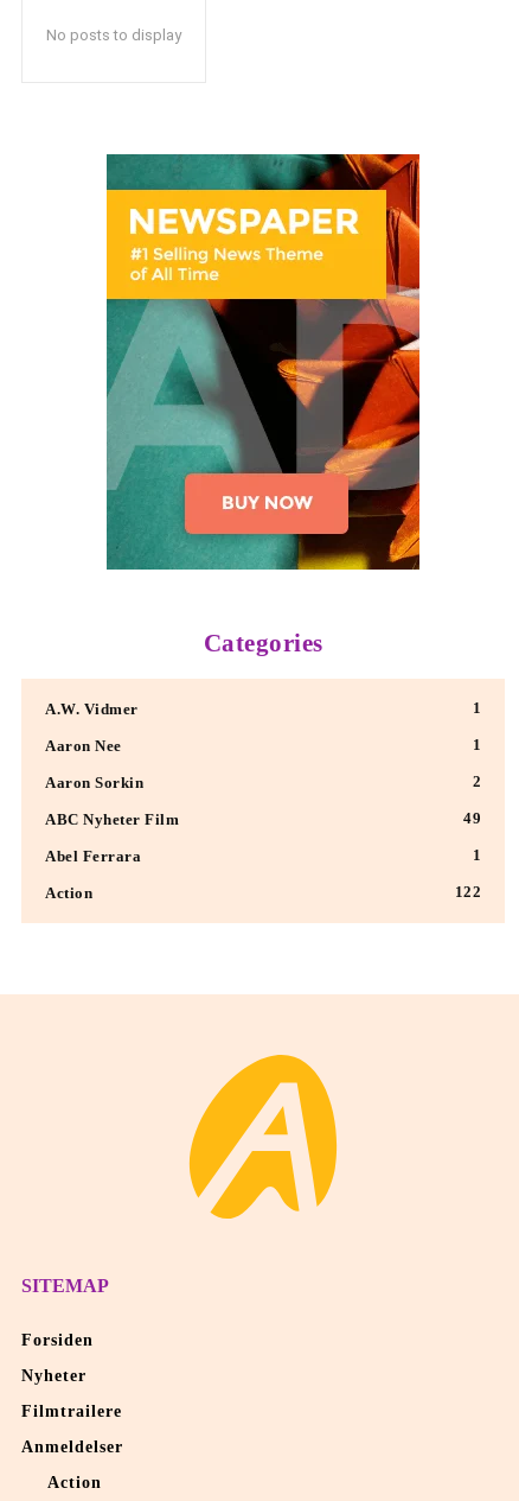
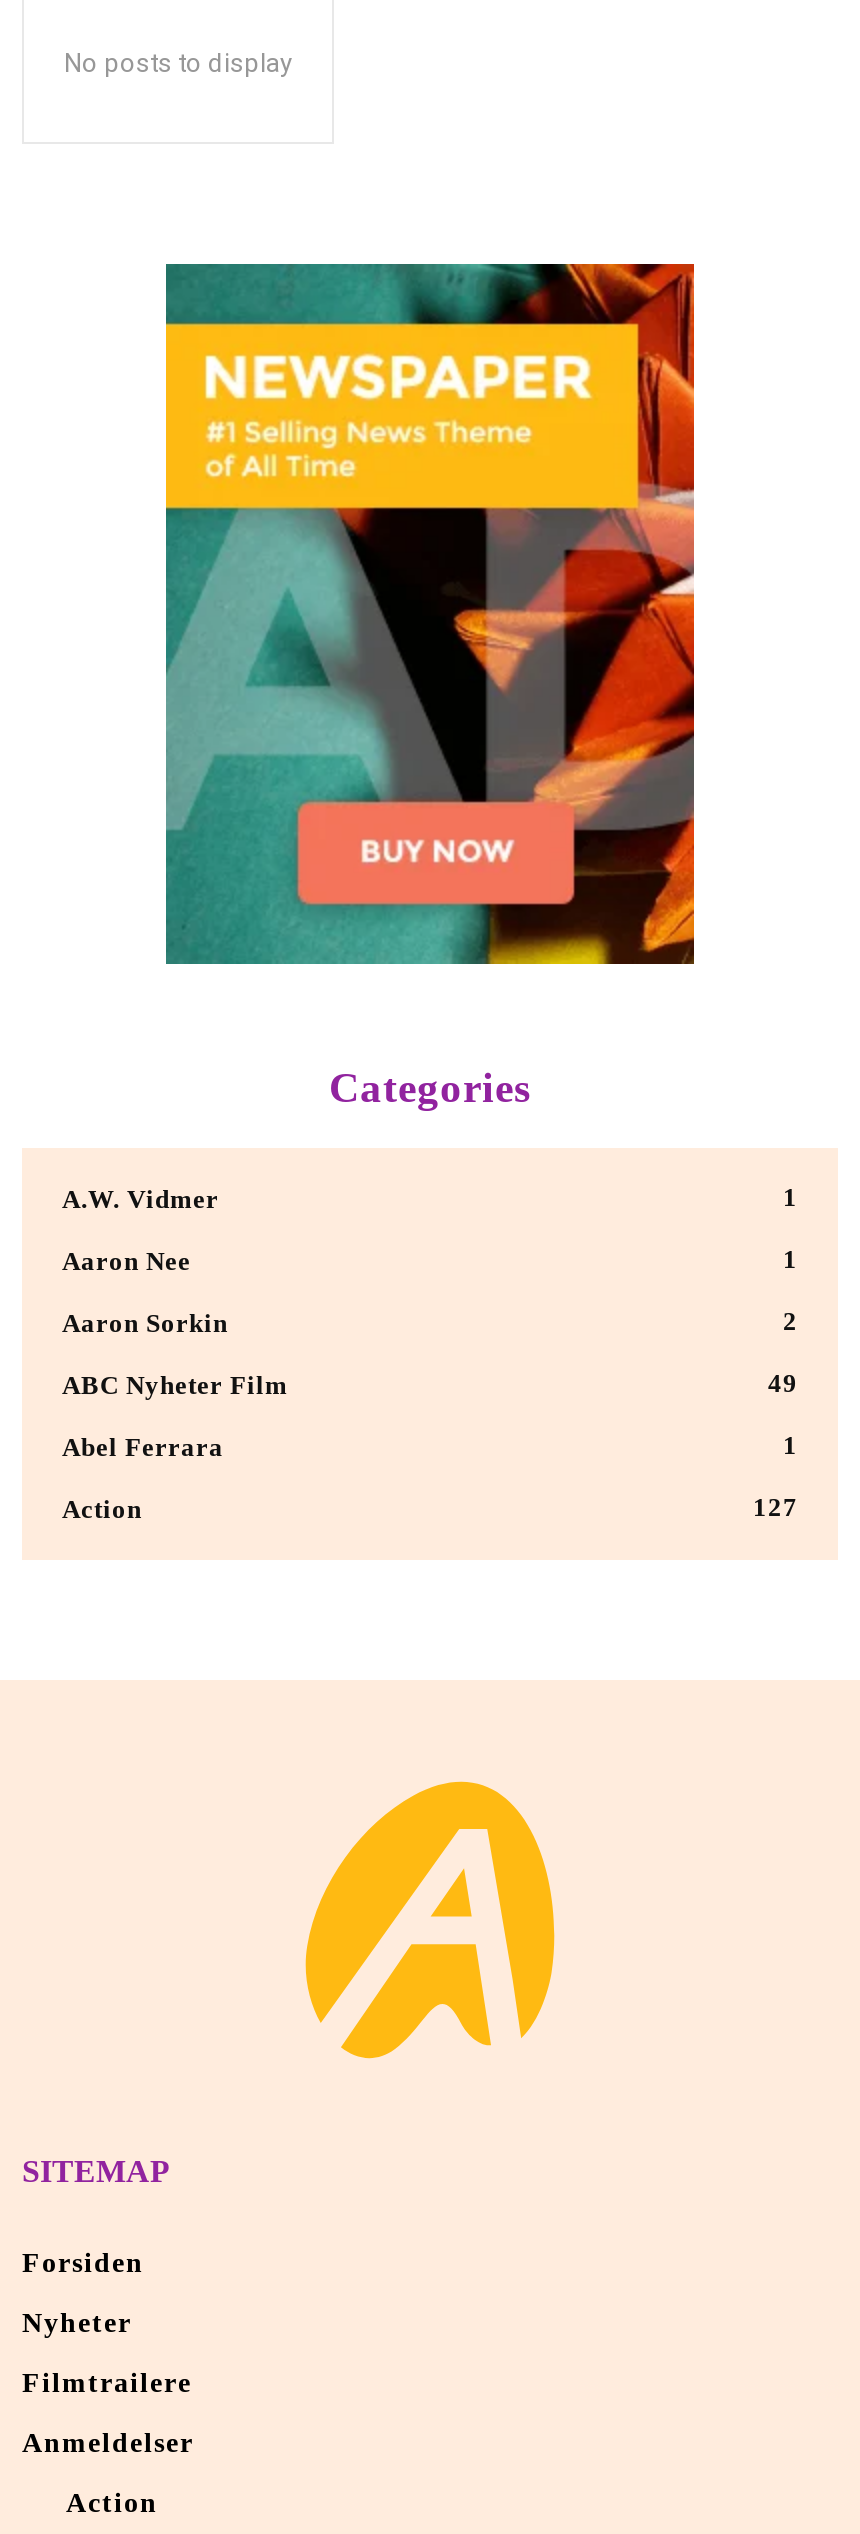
- 122
+ 127
